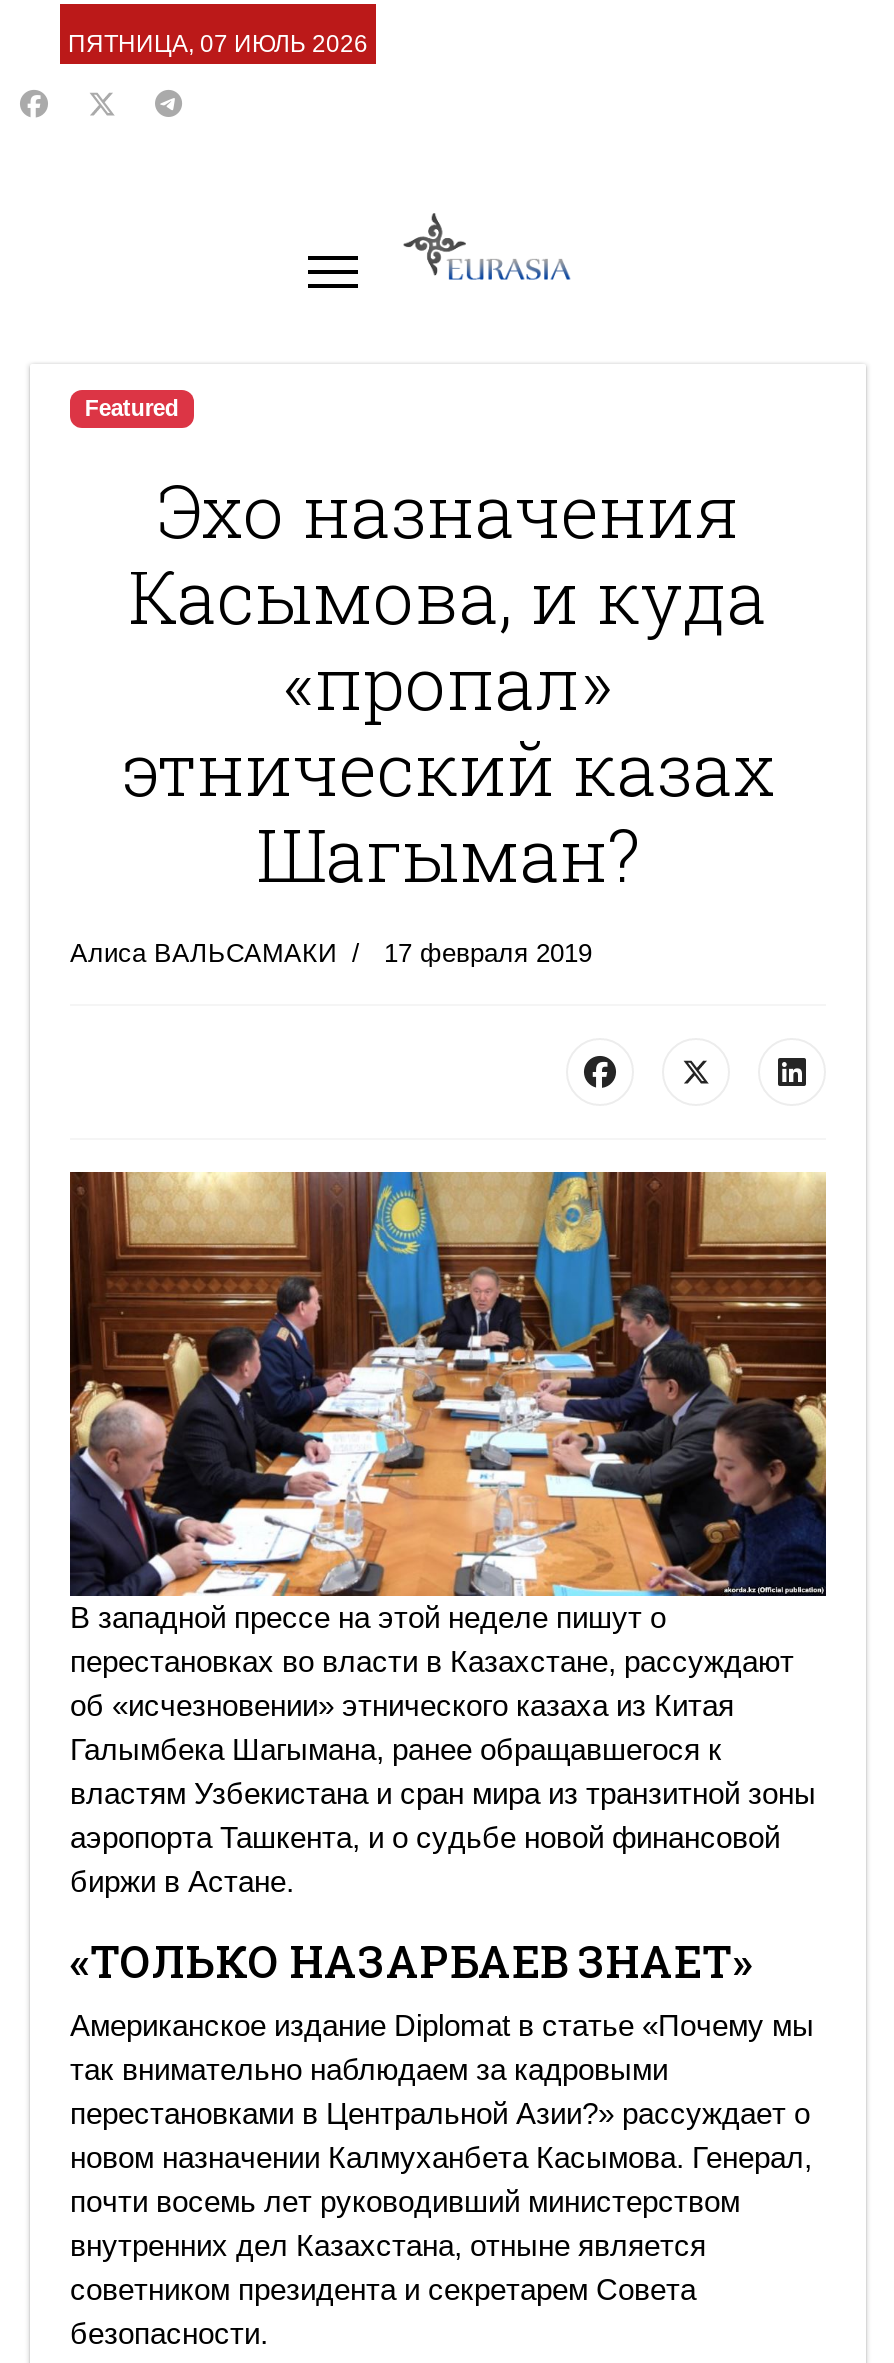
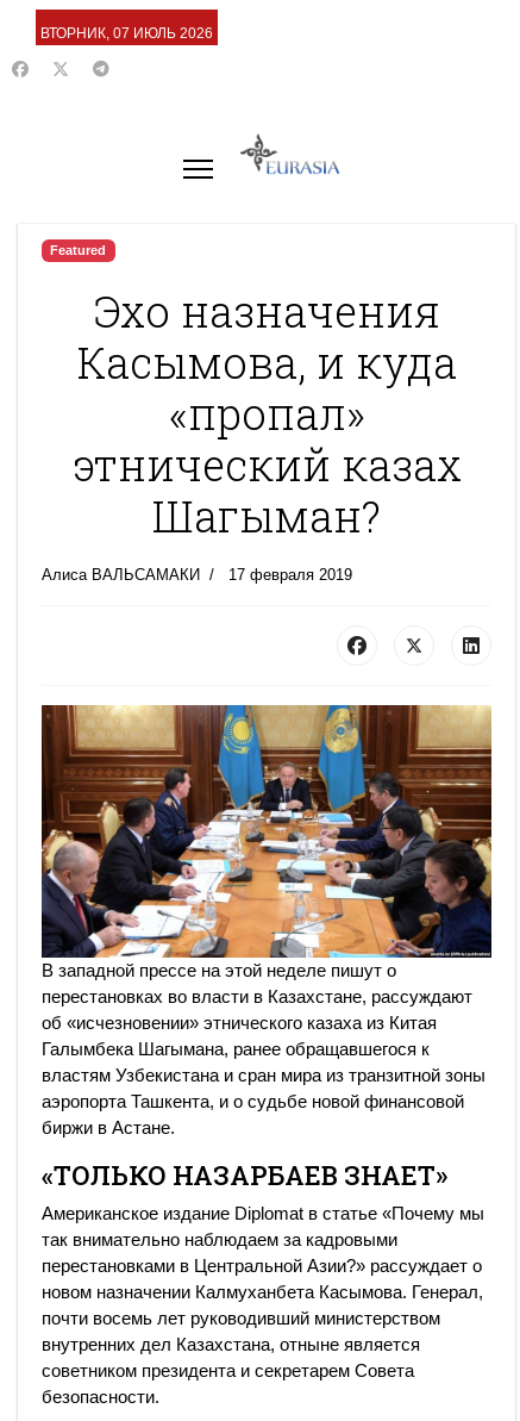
- ПЯТНИЦА, 07 ИЮЛЬ 2026
+ ВТОРНИК, 07 ИЮЛЬ 2026
